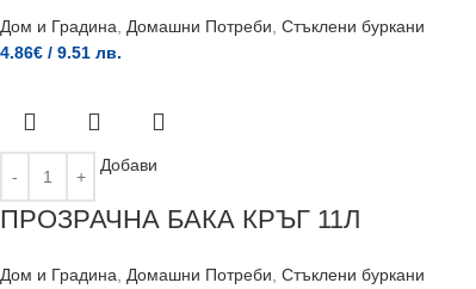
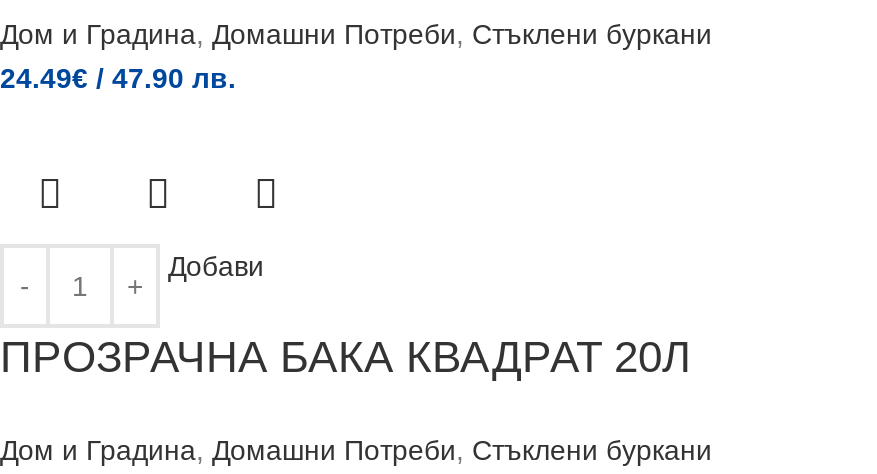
- 4.86€ / 9.51 лв.
+ 24.49€ / 47.90 лв.

- ПРОЗРАЧНА БАКА КРЪГ 11Л
+ ПРОЗРАЧНА БАКА КВАДРАТ 20Л
